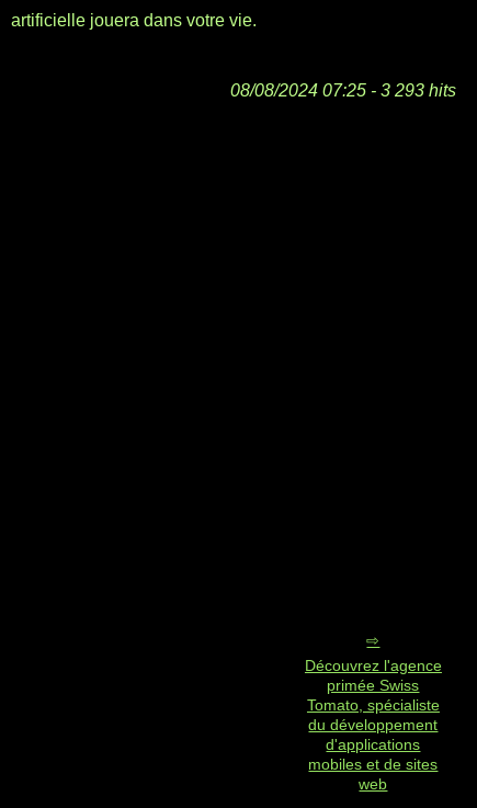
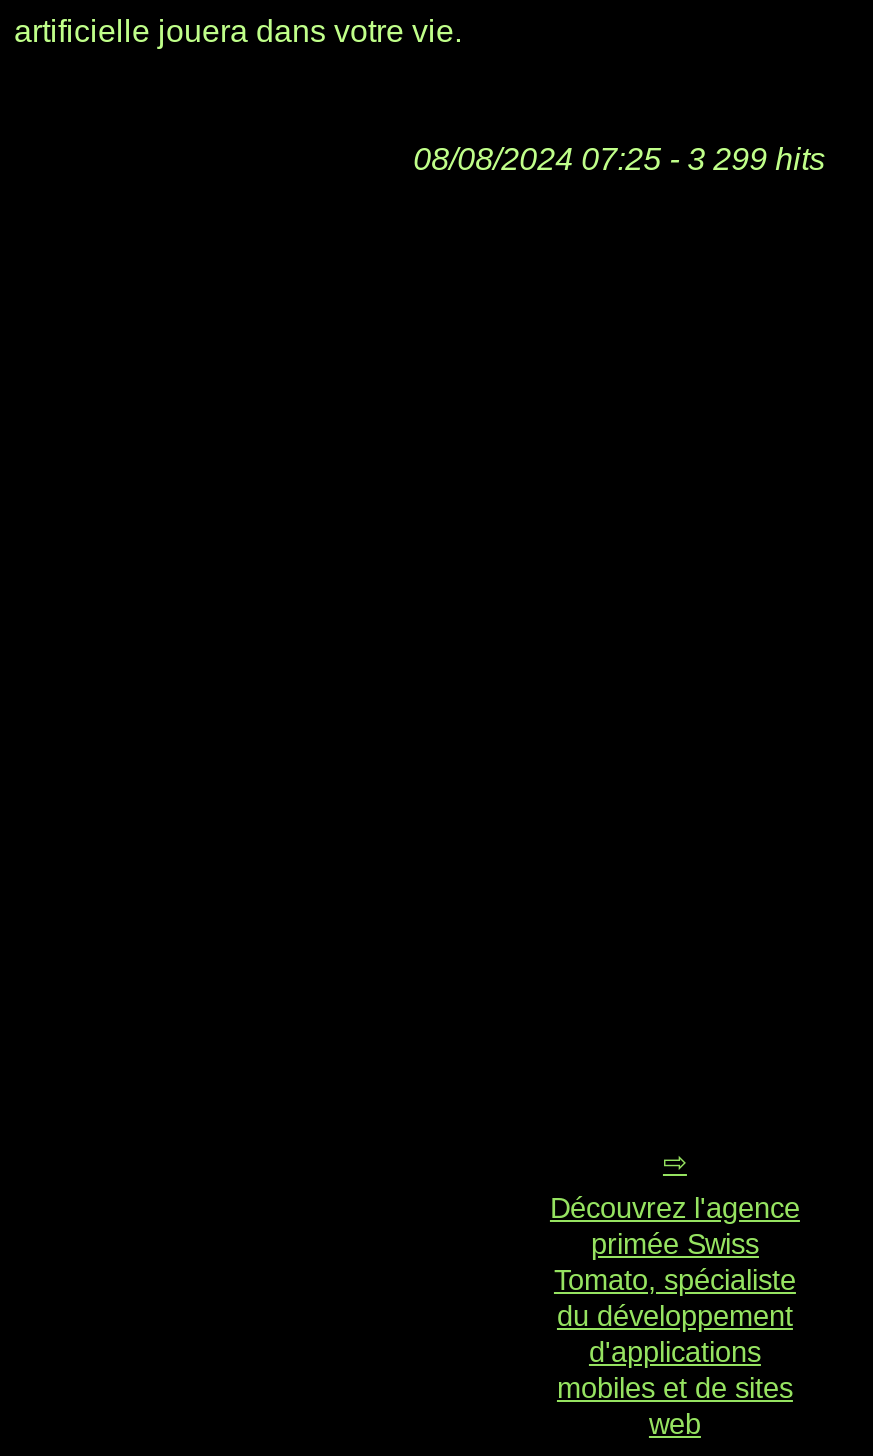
- 08/08/2024 07:25 - 3 293 hits
+ 08/08/2024 07:25 - 3 299 hits
